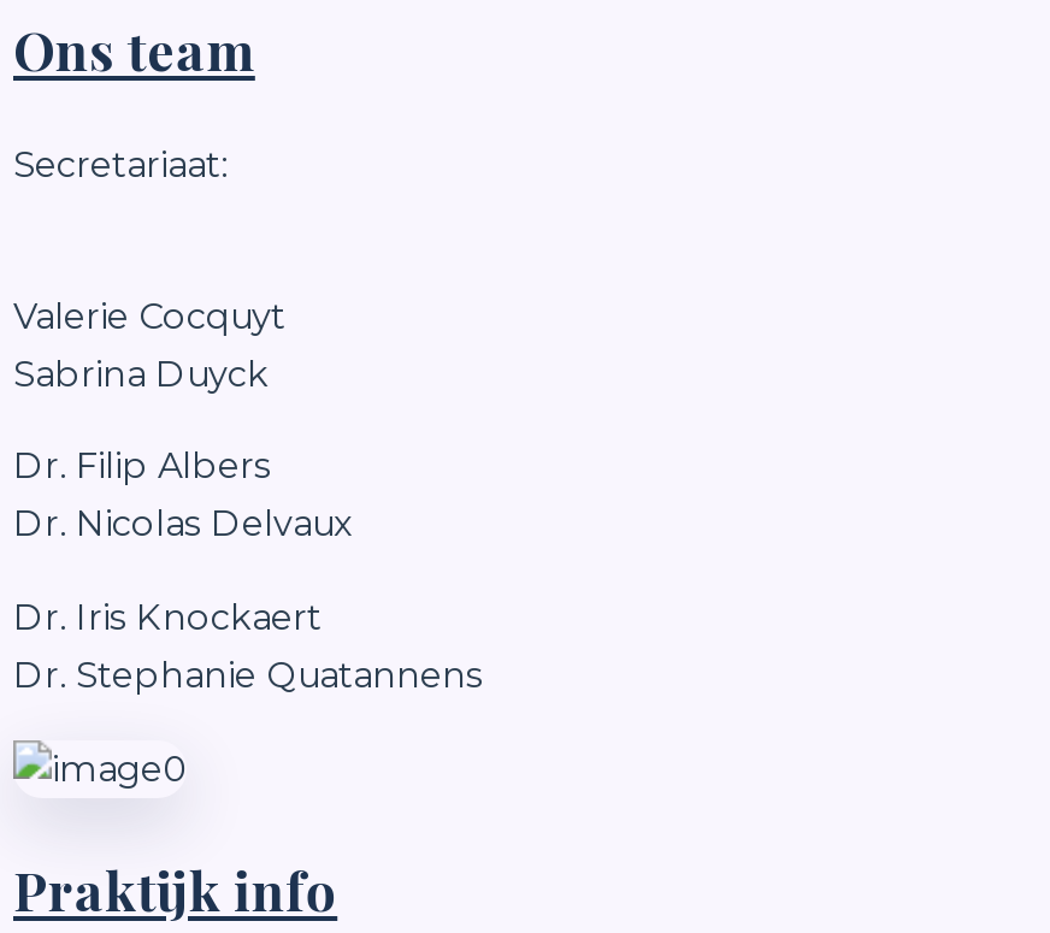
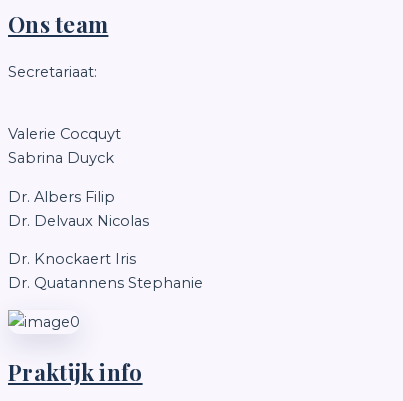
- Dr. Filip Albers
+ Dr. Albers Filip

- Dr. Nicolas Delvaux
+ Dr. Delvaux Nicolas

- Dr. Iris Knockaert
+ Dr. Knockaert Iris

- Dr. Stephanie Quatannens
+ Dr. Quatannens Stephanie
